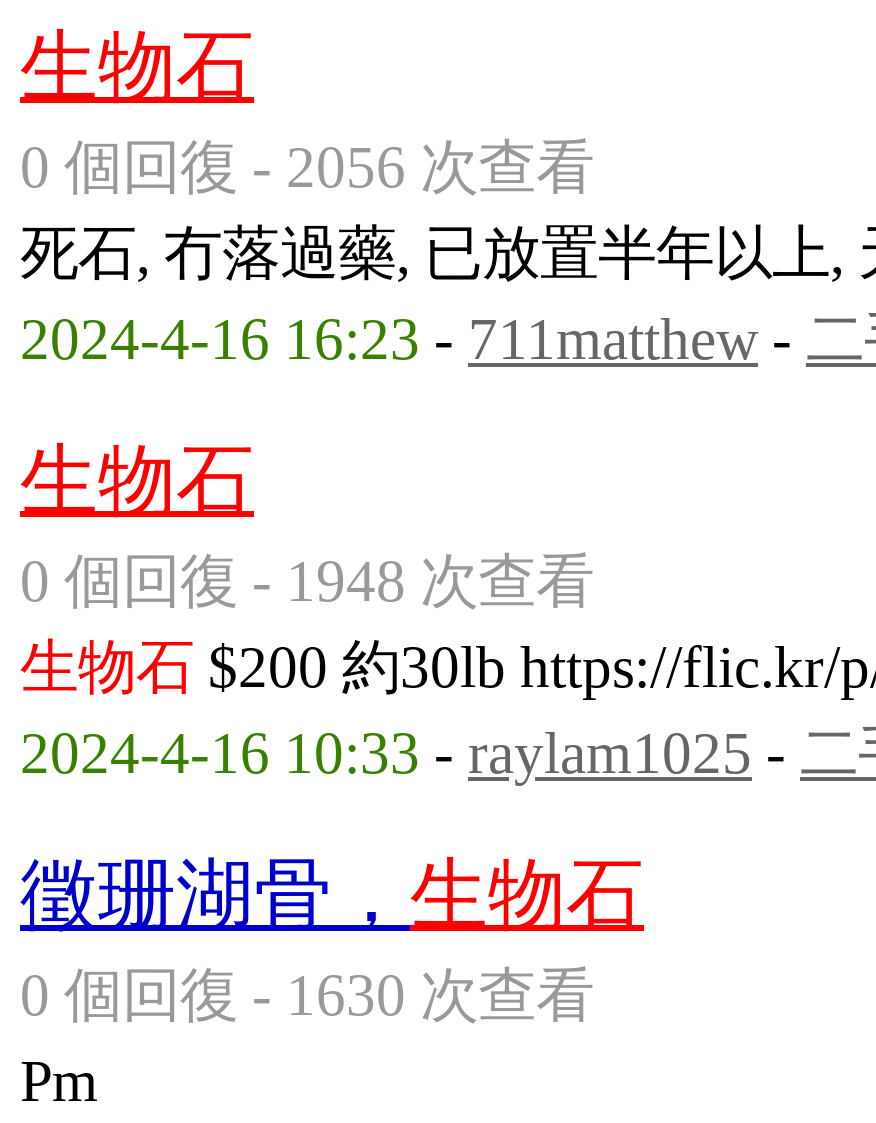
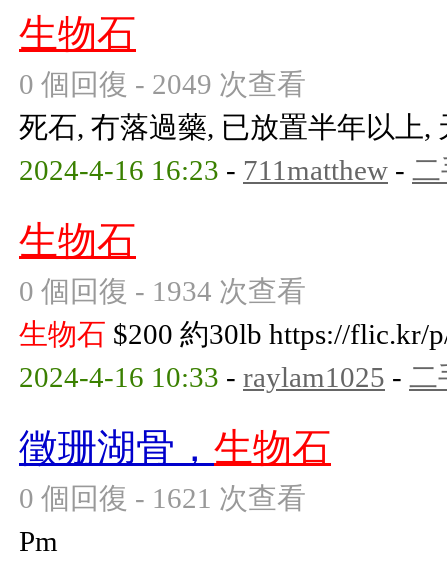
- 0 個回復 - 2056 次查看
+ 0 個回復 - 2049 次查看

- 0 個回復 - 1948 次查看
+ 0 個回復 - 1934 次查看

- 0 個回復 - 1630 次查看
+ 0 個回復 - 1621 次查看
